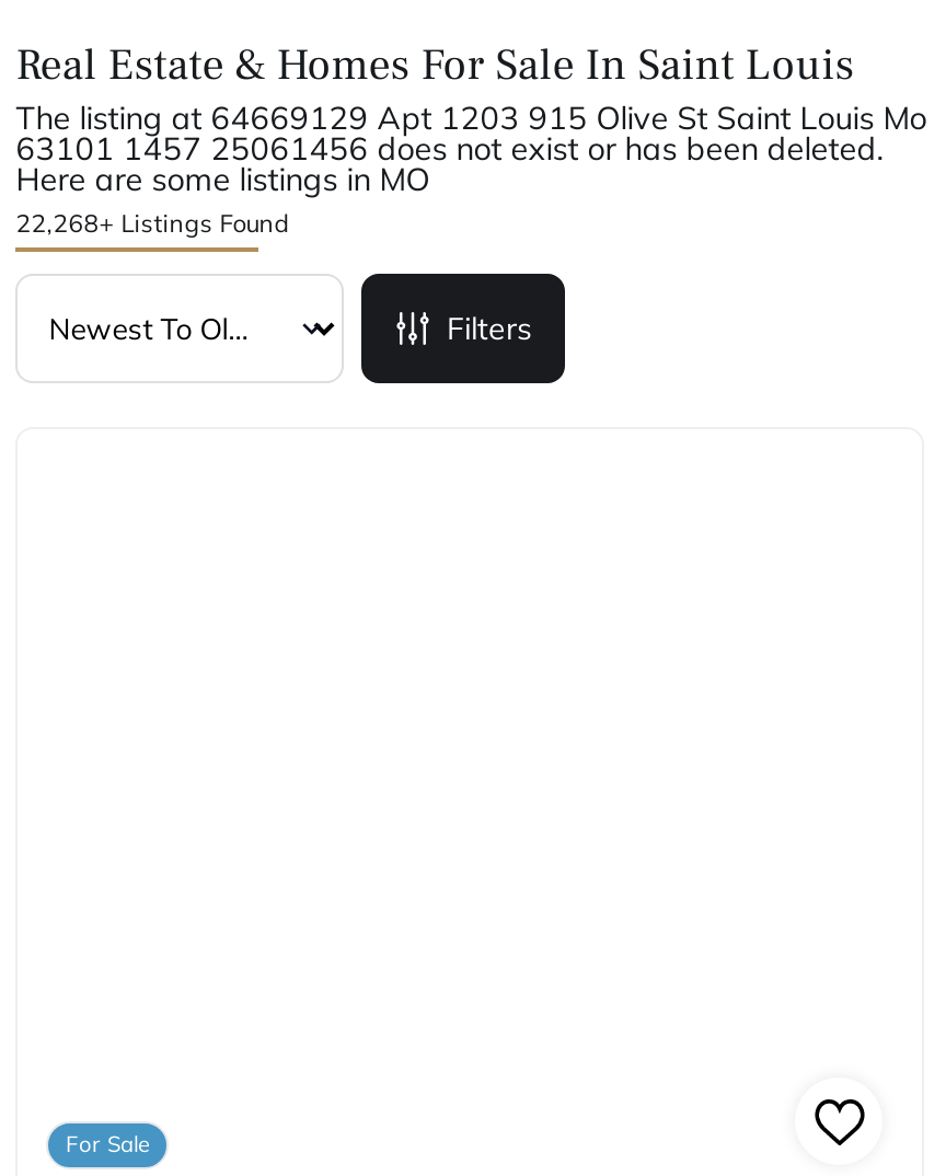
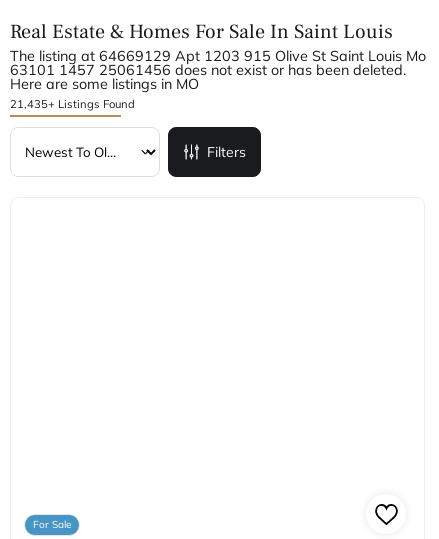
- 22,268+ Listings Found
+ 21,435+ Listings Found
